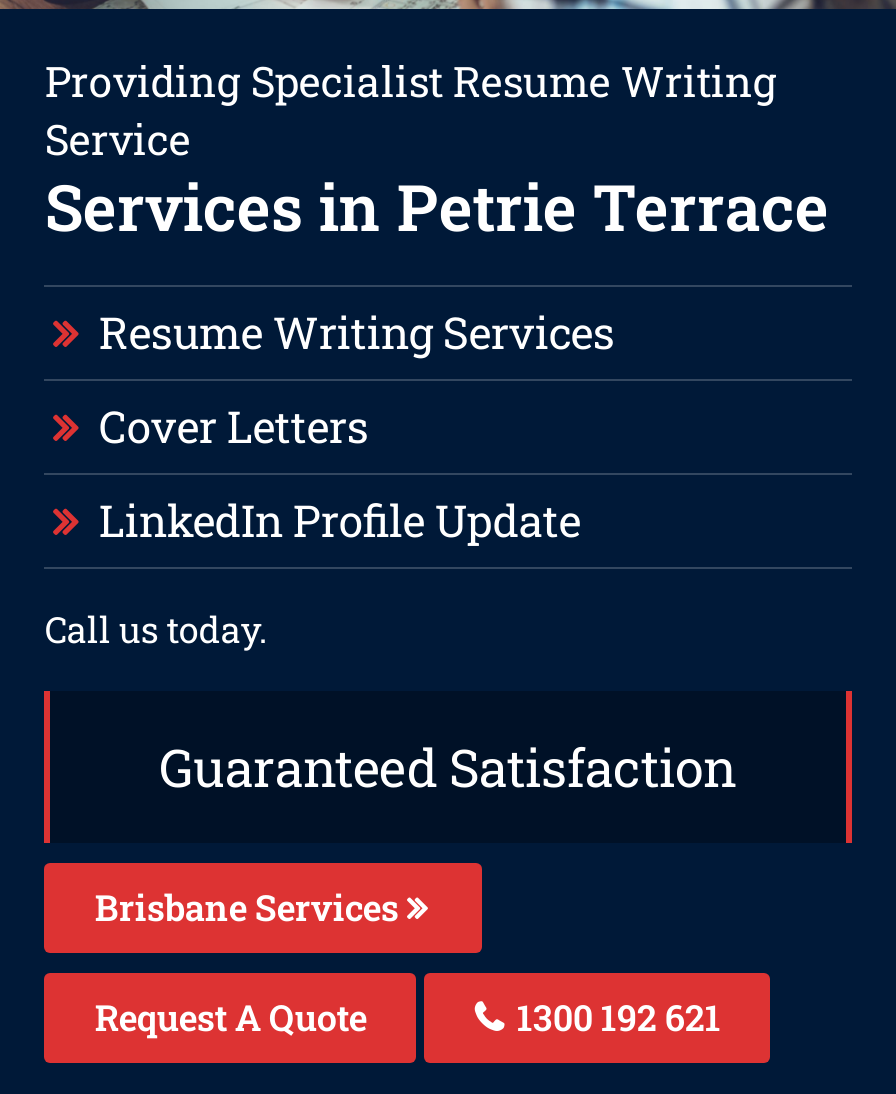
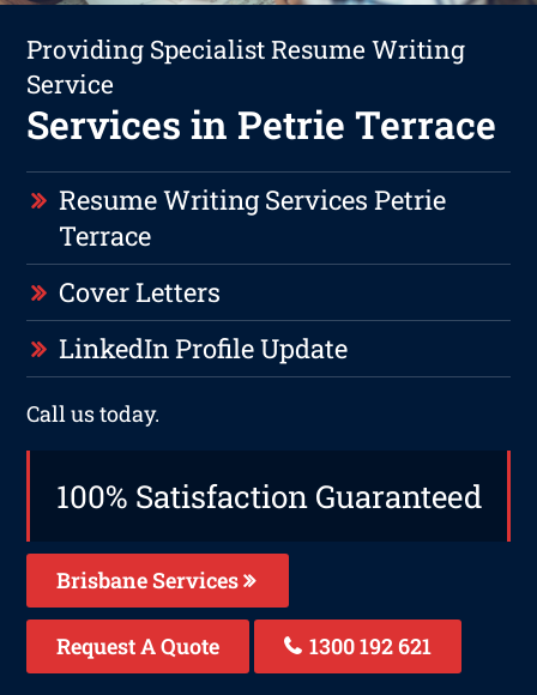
- Resume Writing Services
+ Resume Writing Services Petrie
+ Terrace

- Guaranteed Satisfaction
+ 100% Satisfaction Guaranteed
